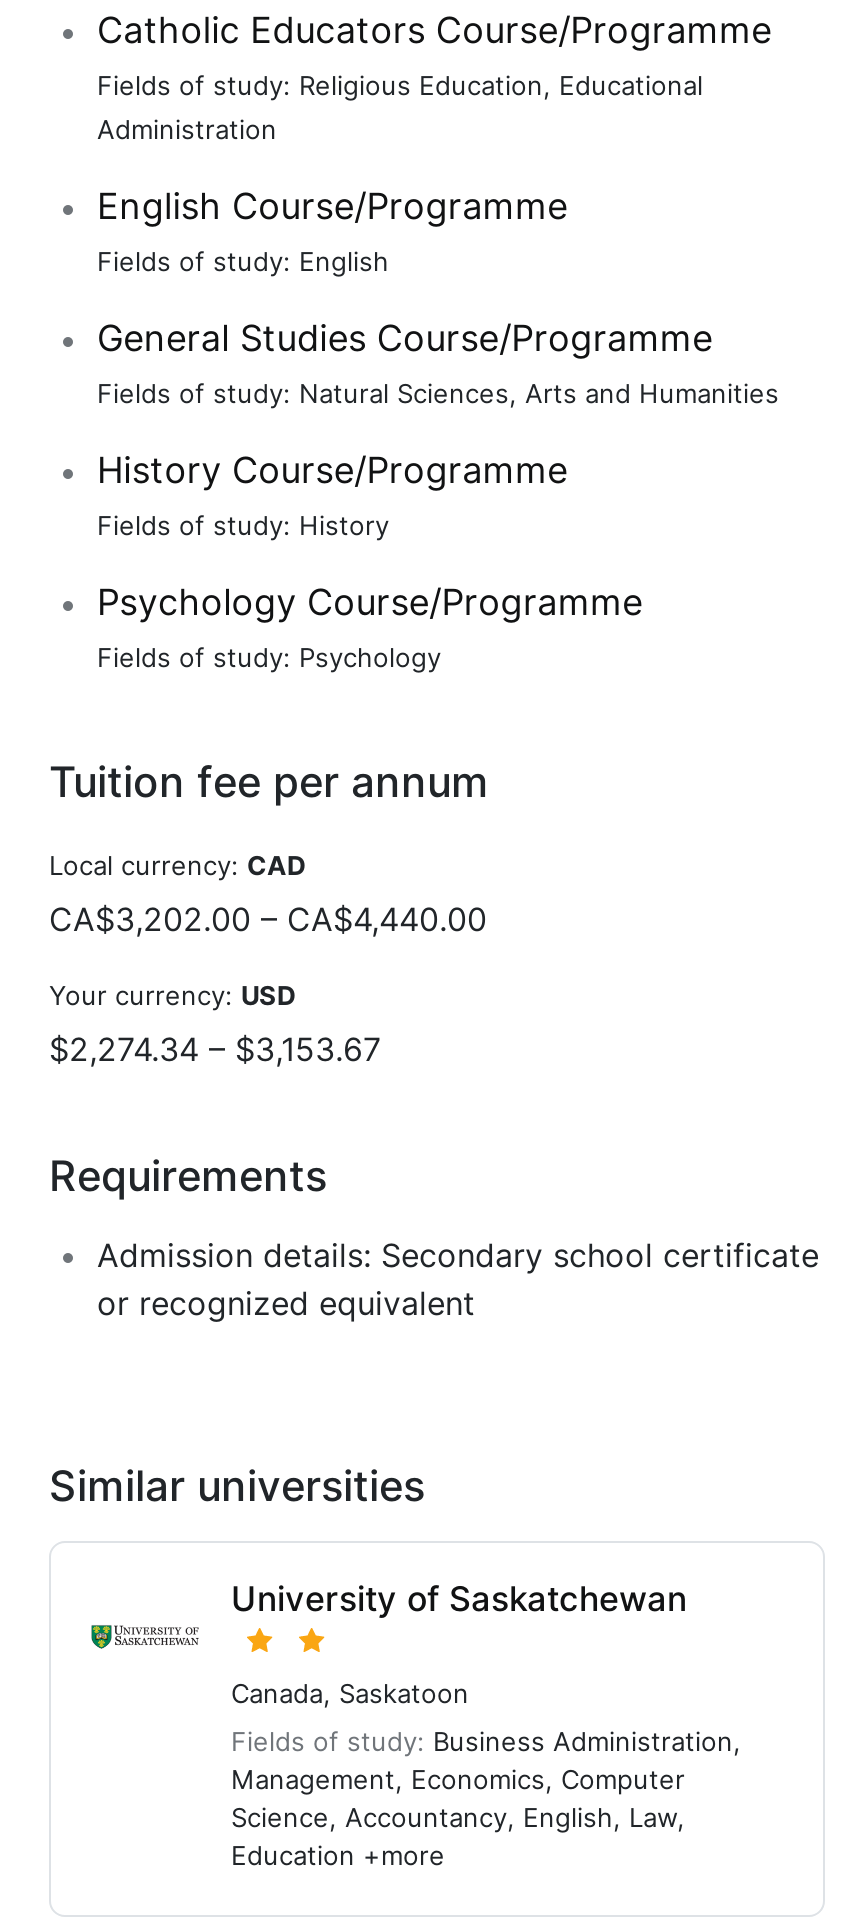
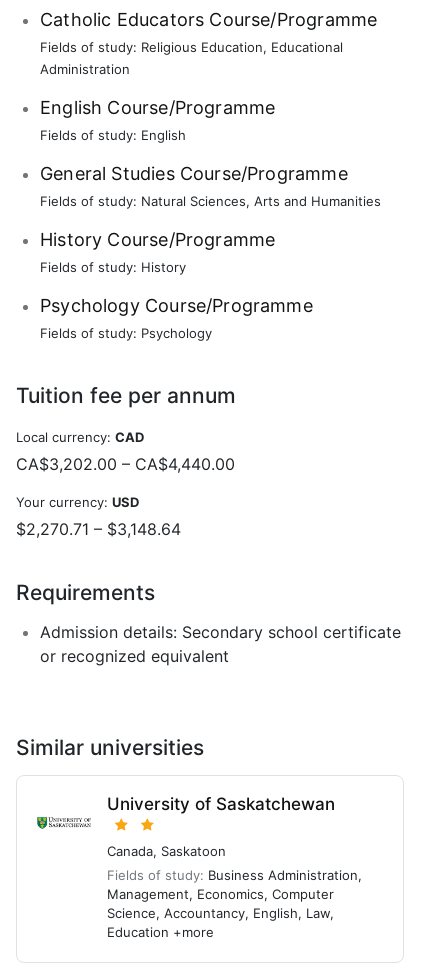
- $2,274.34 – $3,153.67
+ $2,270.71 – $3,148.64
